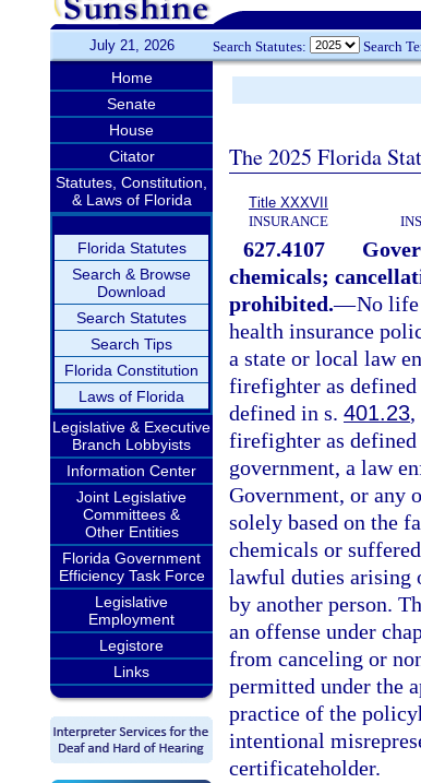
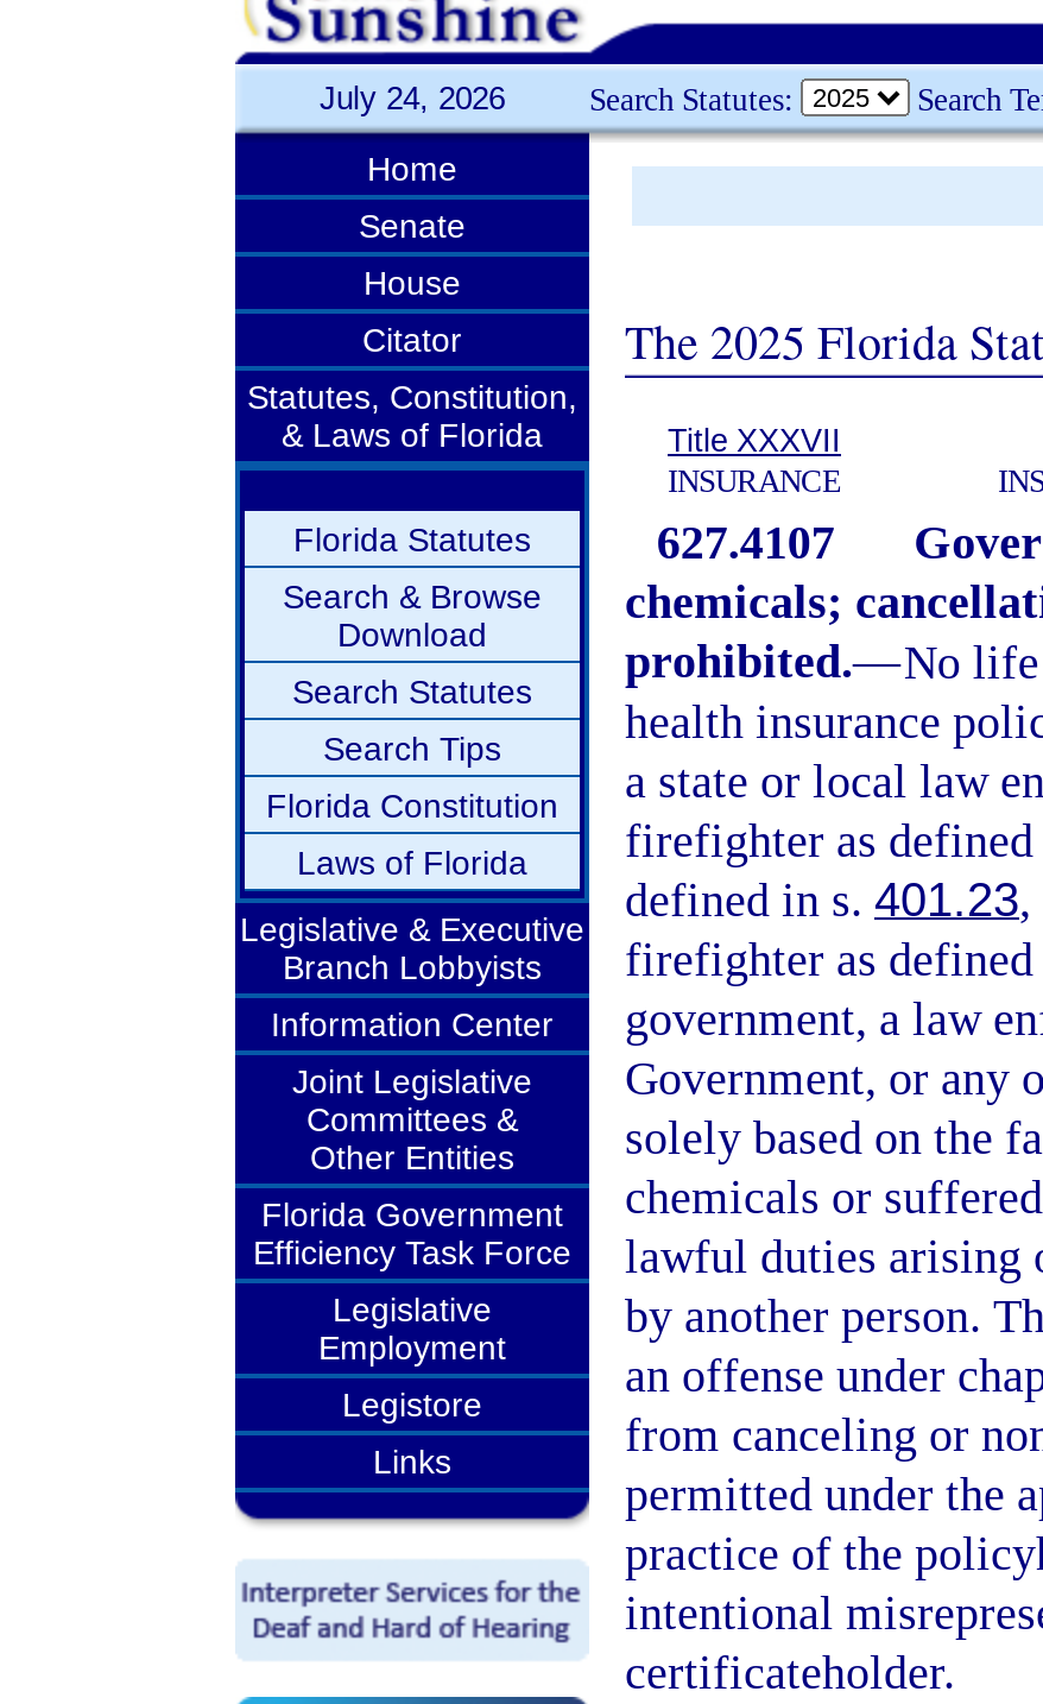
- July 21, 2026
+ July 24, 2026
